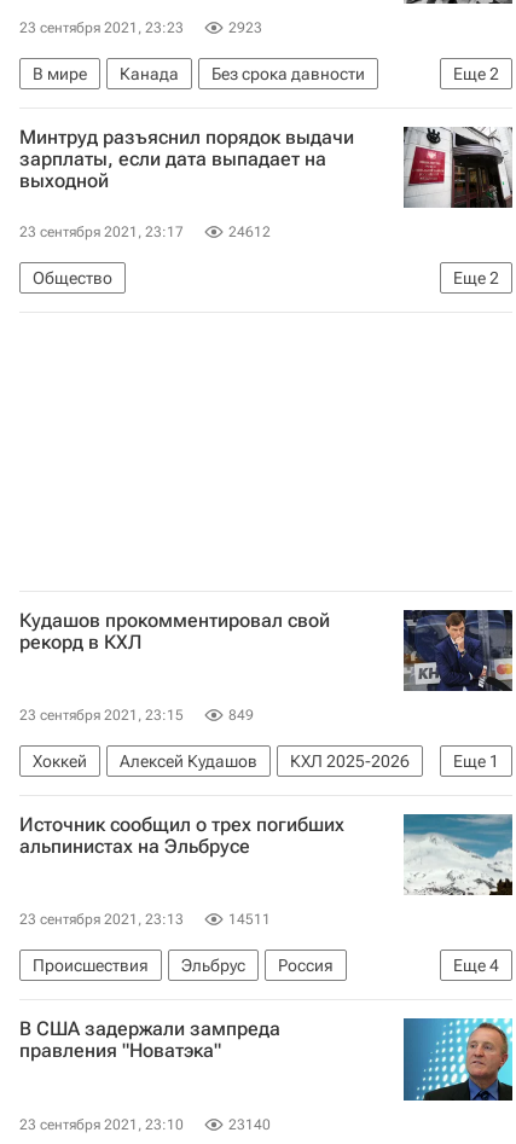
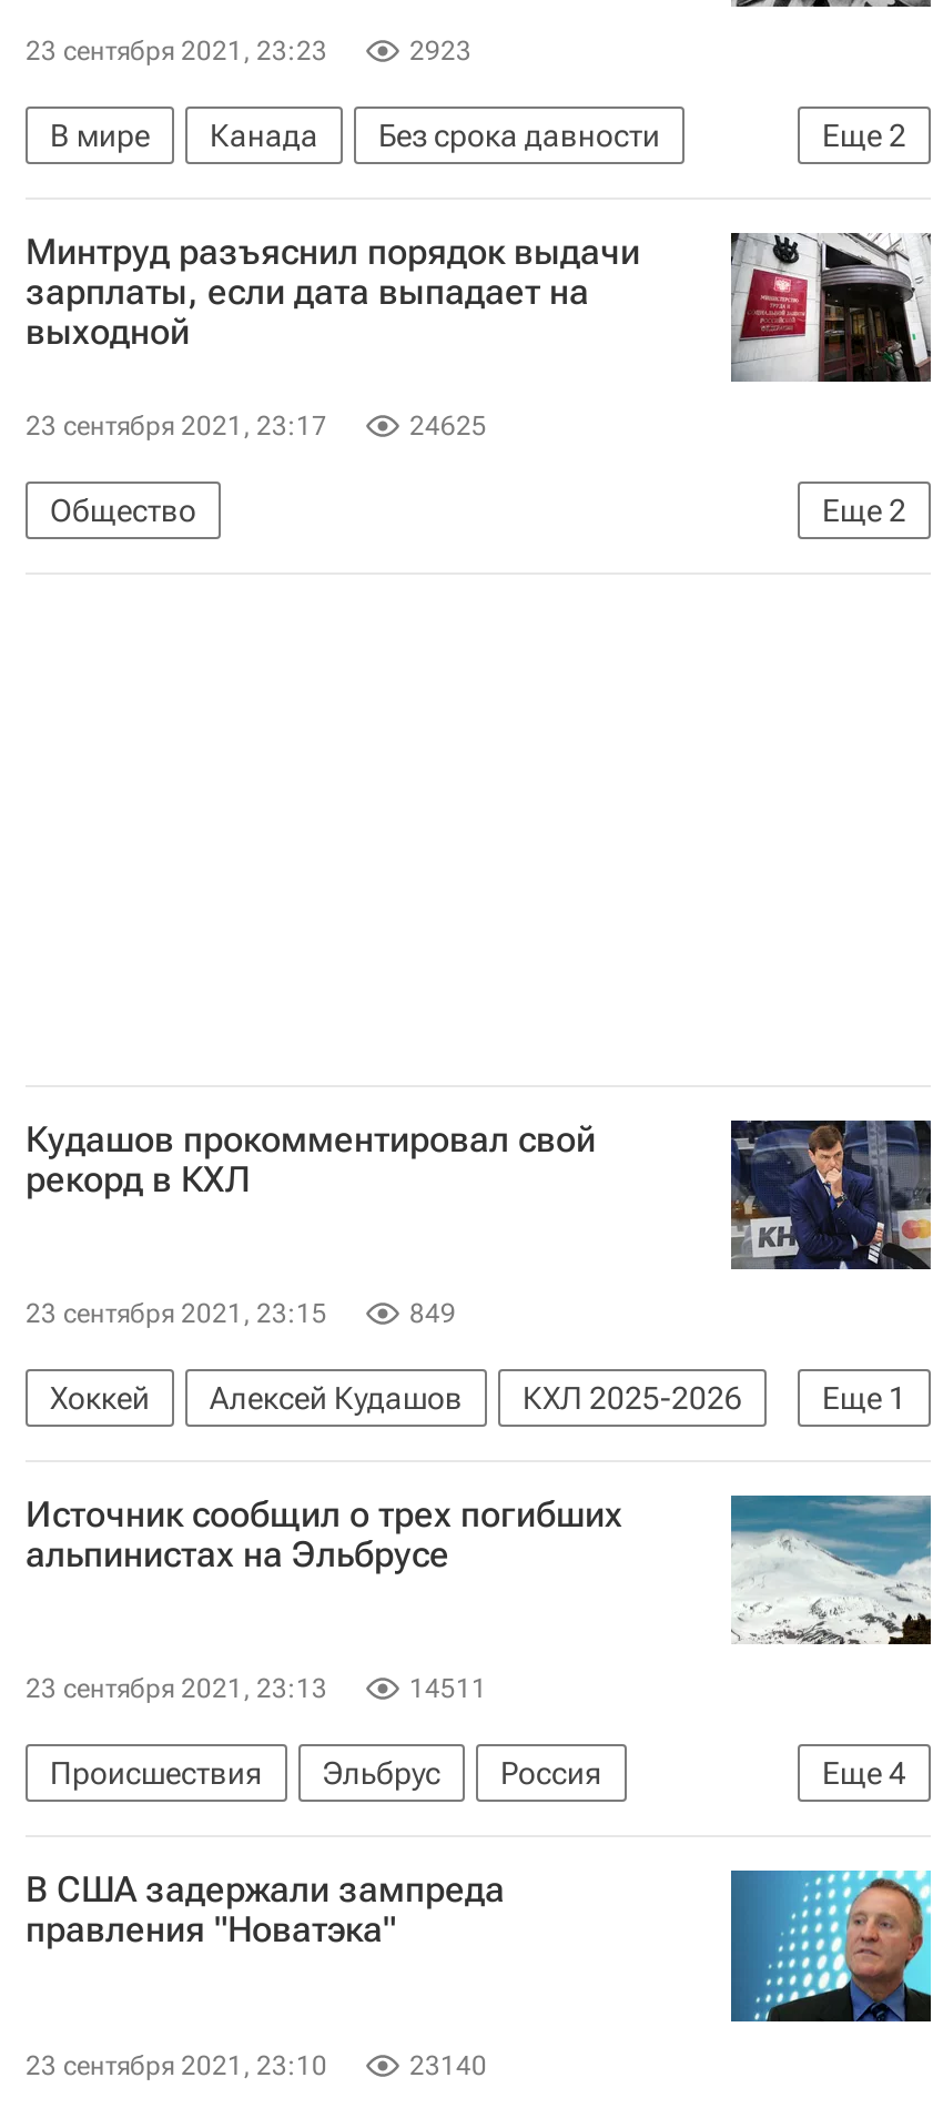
- 24612
+ 24625
